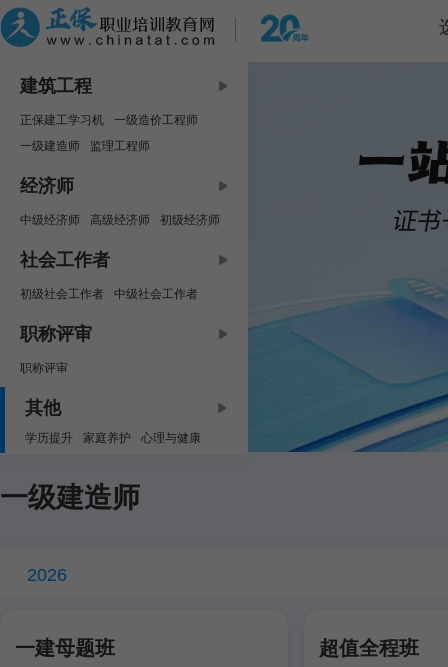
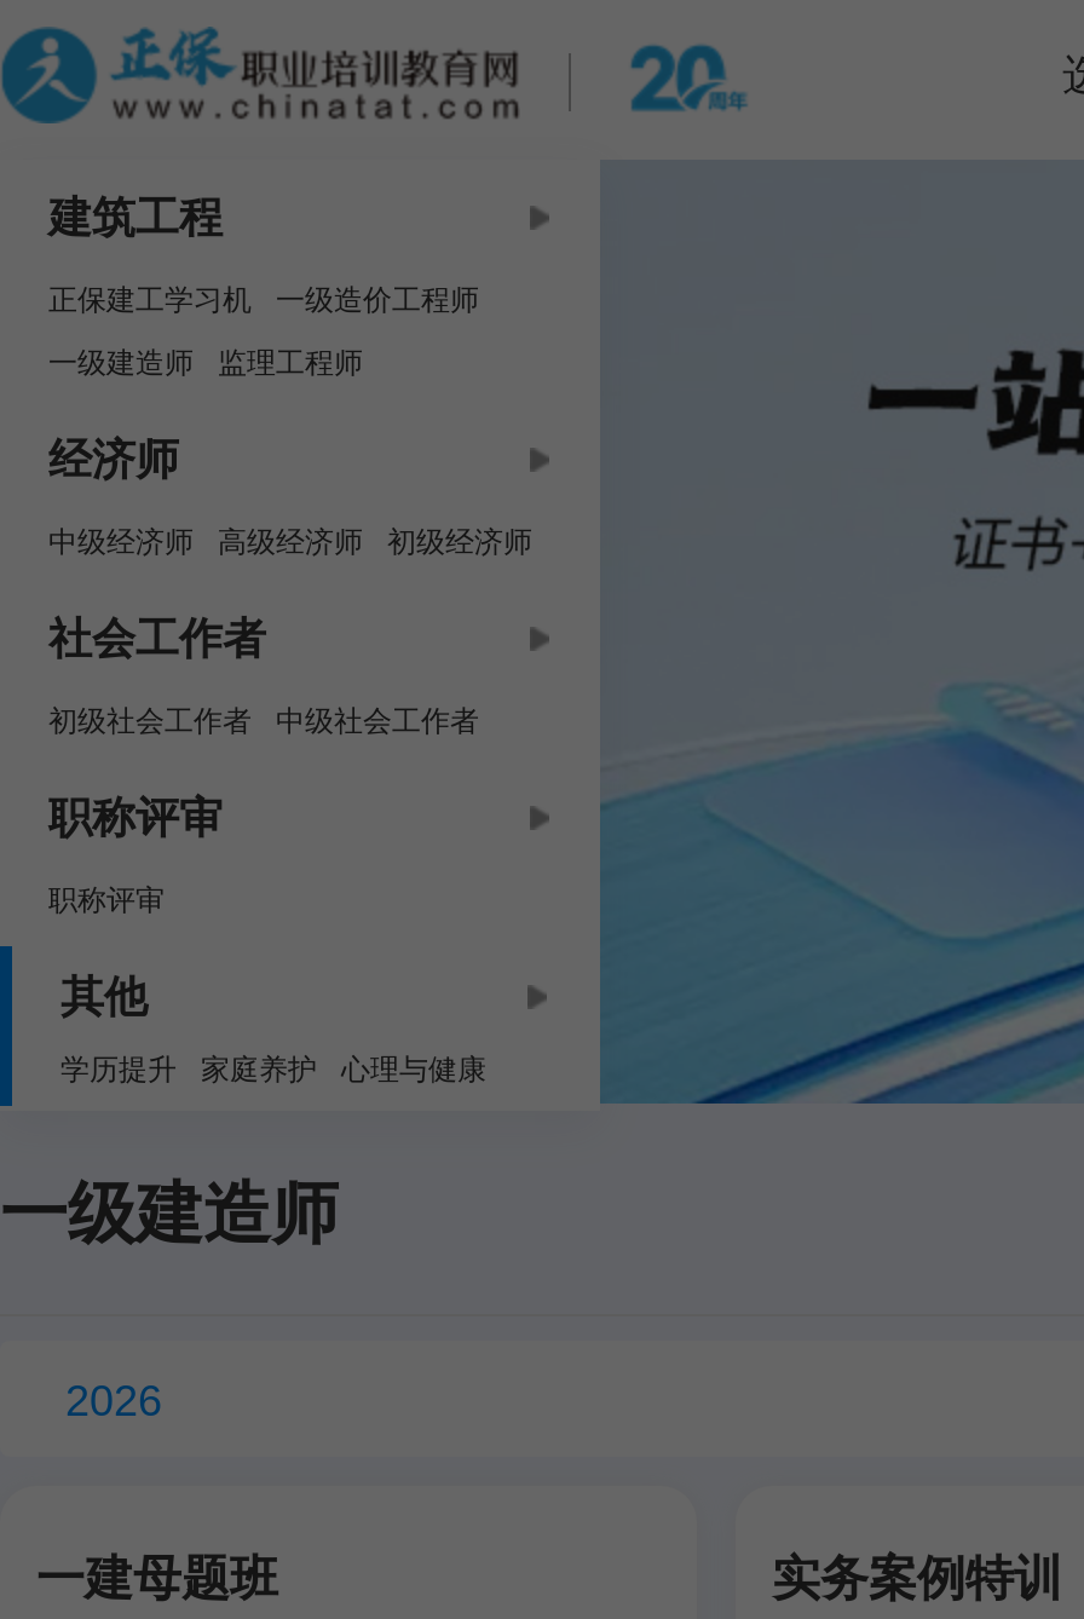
- 超值全程班
+ 实务案例特训
